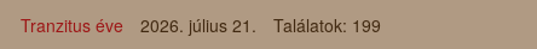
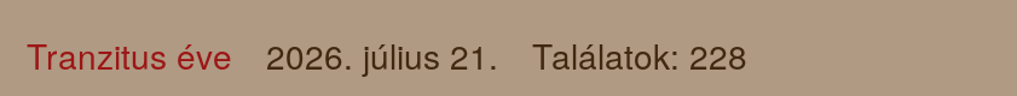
- 2026. július 21. Találatok: 199
+ 2026. július 21. Találatok: 228
